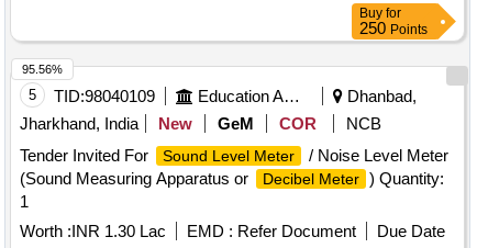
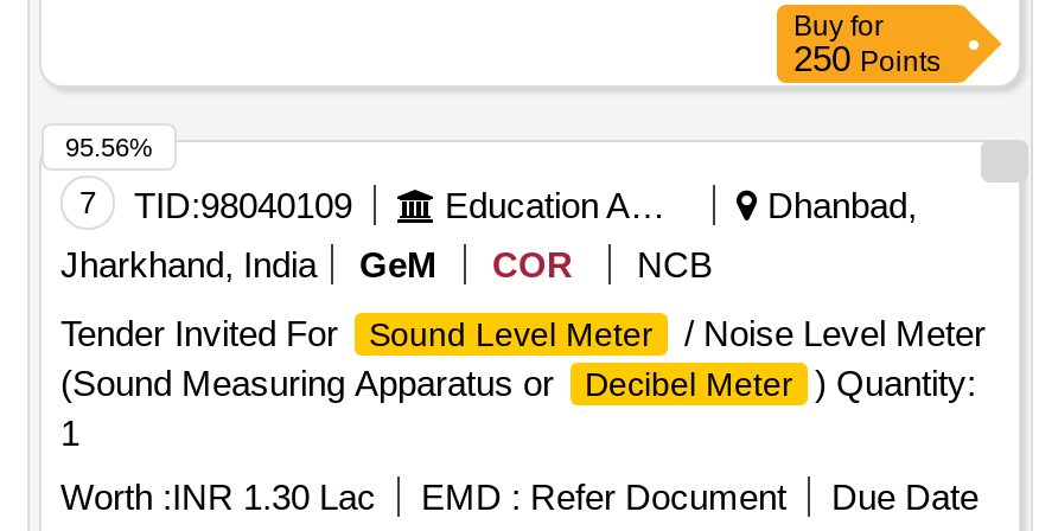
- 5 TID:98040109
+ 7 TID:98040109

- New
